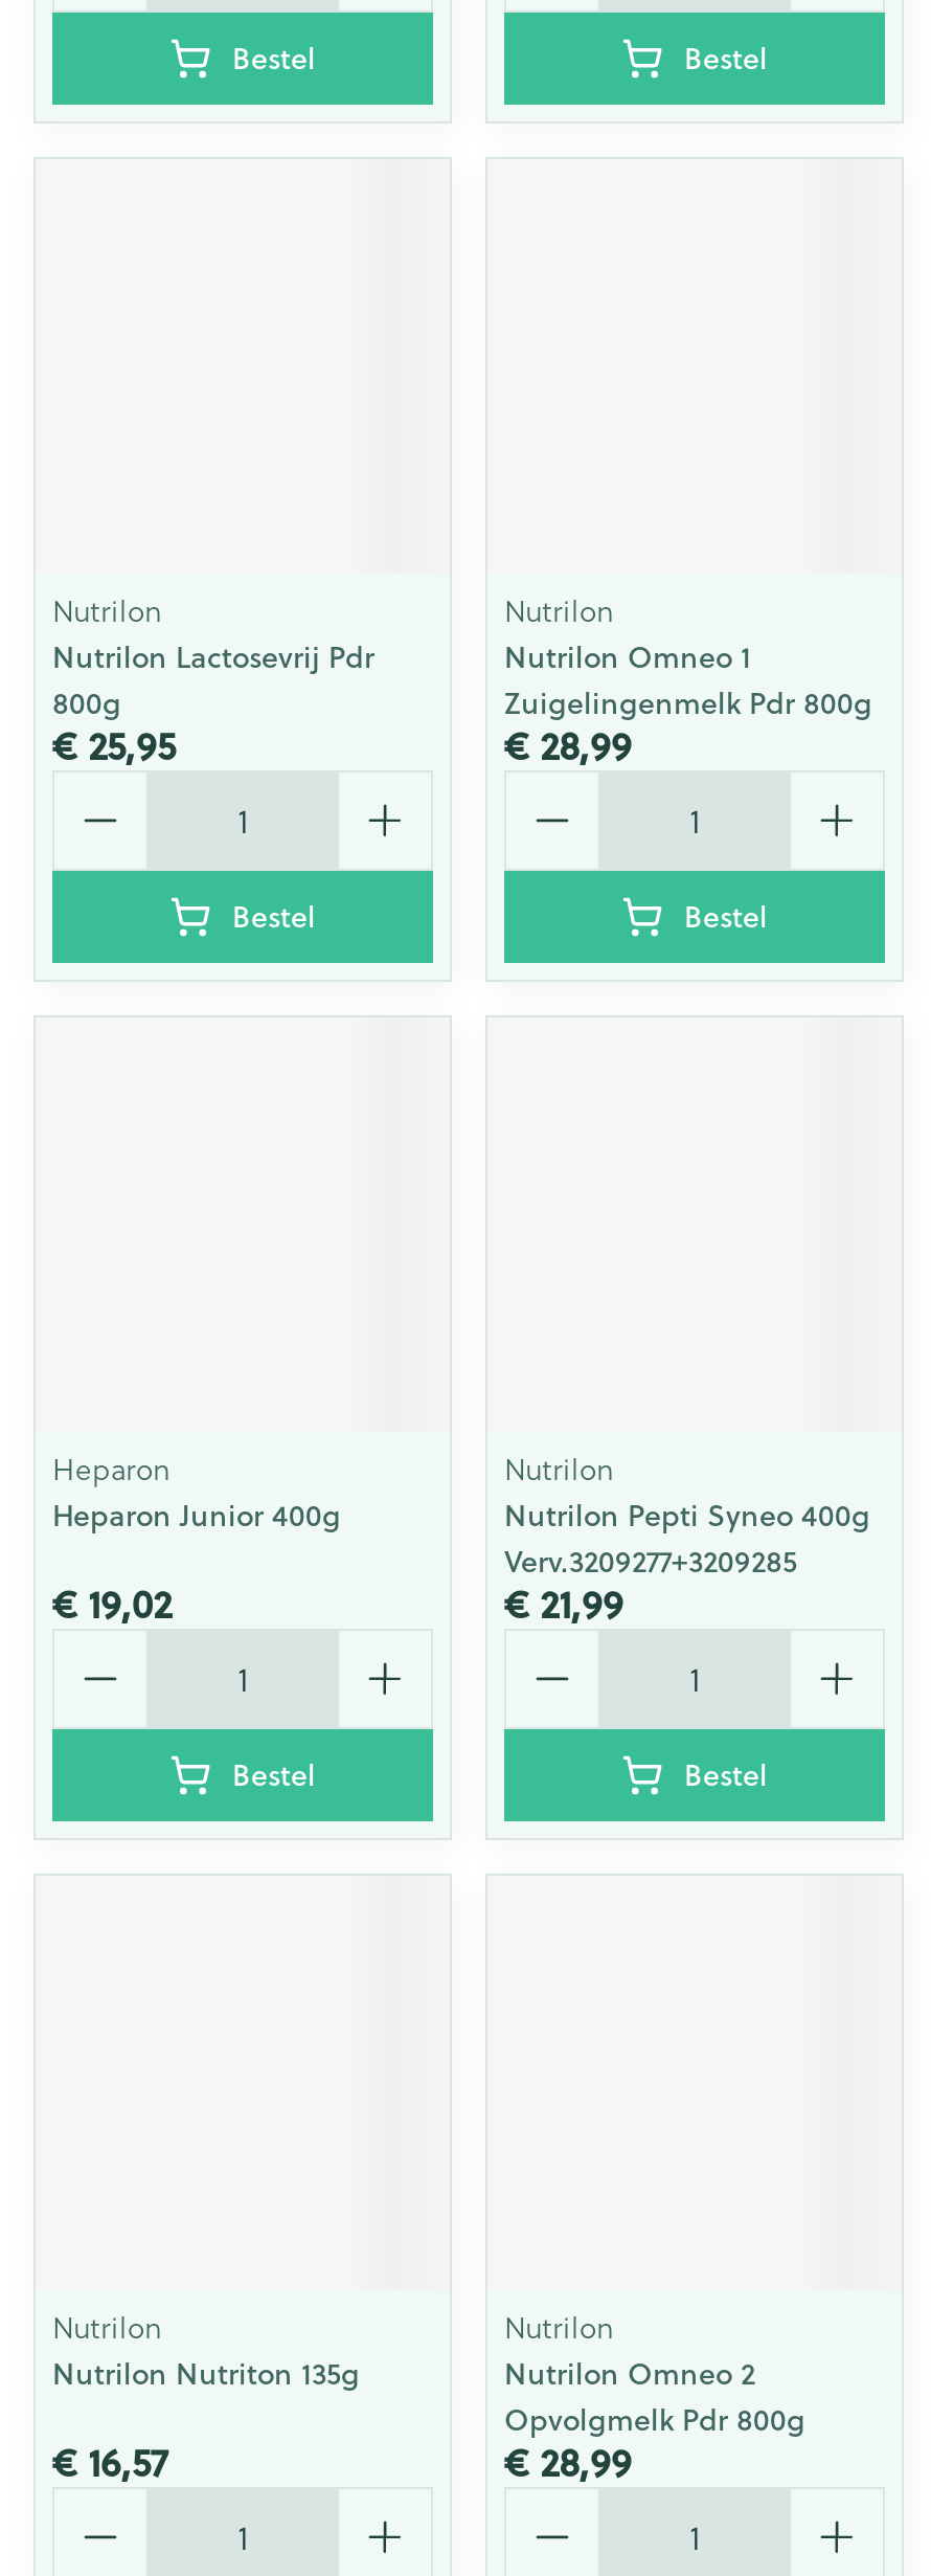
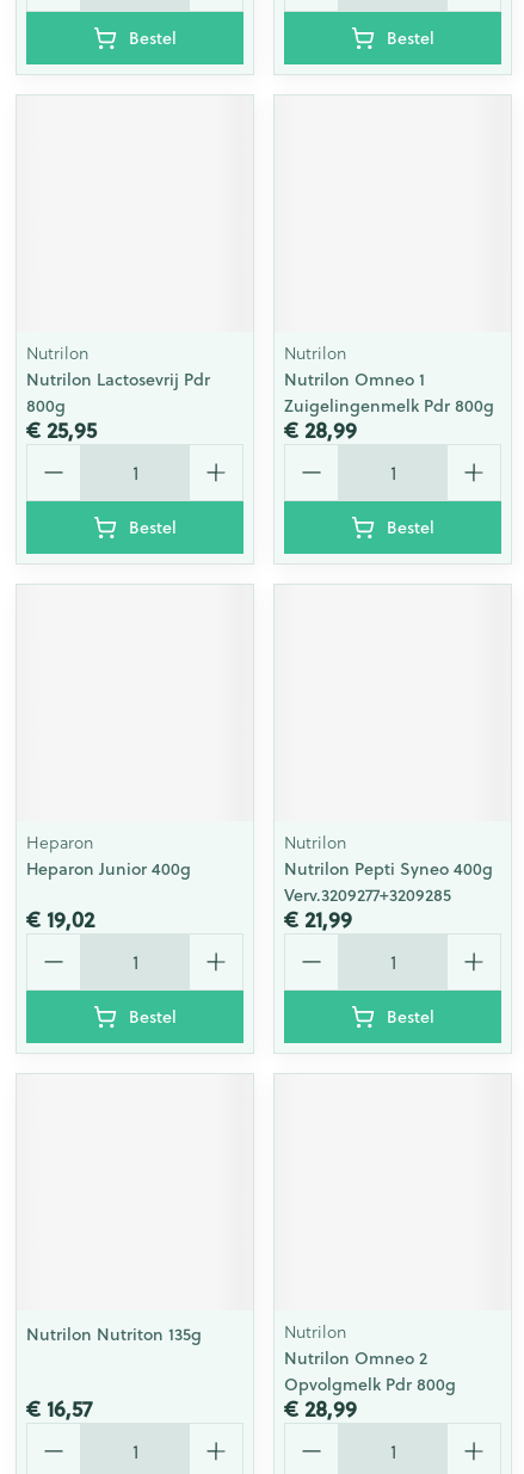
- Nutrilon

moved up: Nutrilon Nutriton 135g
